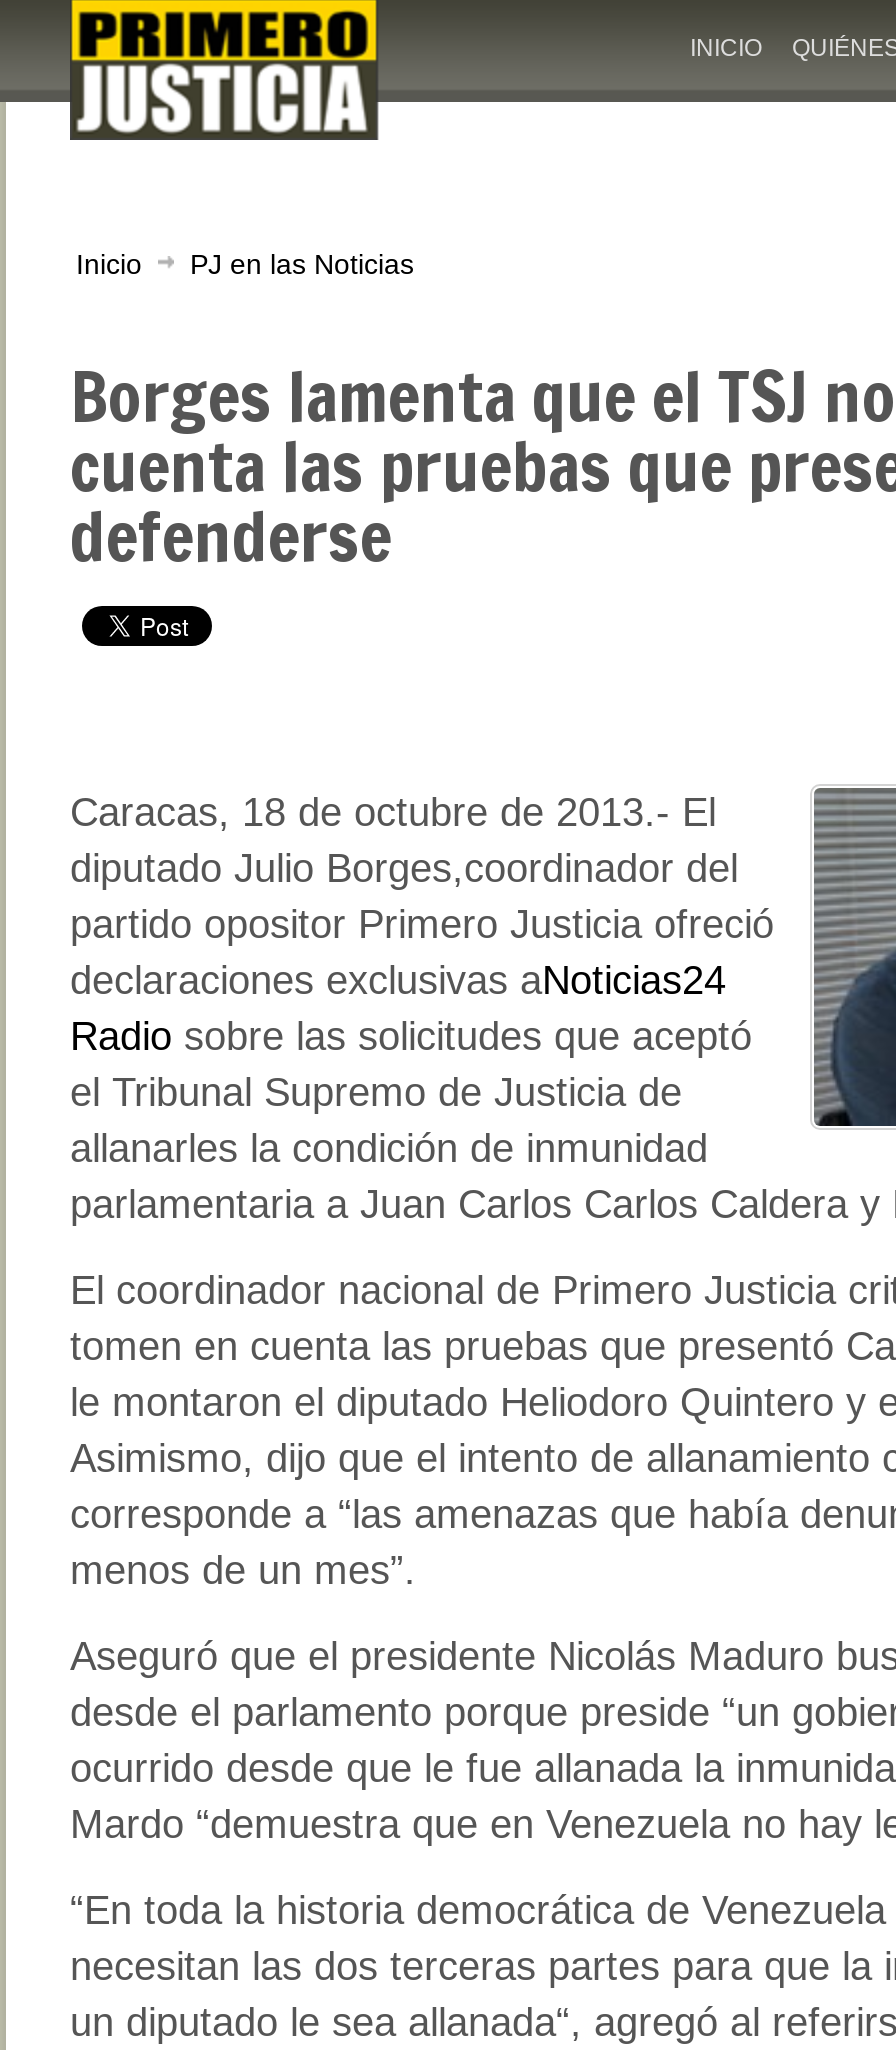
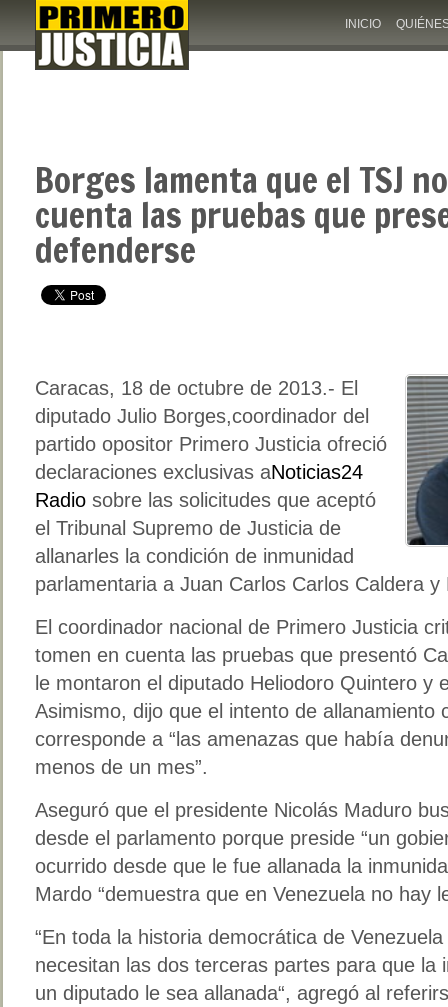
- Inicio
- PJ en las Noticias
